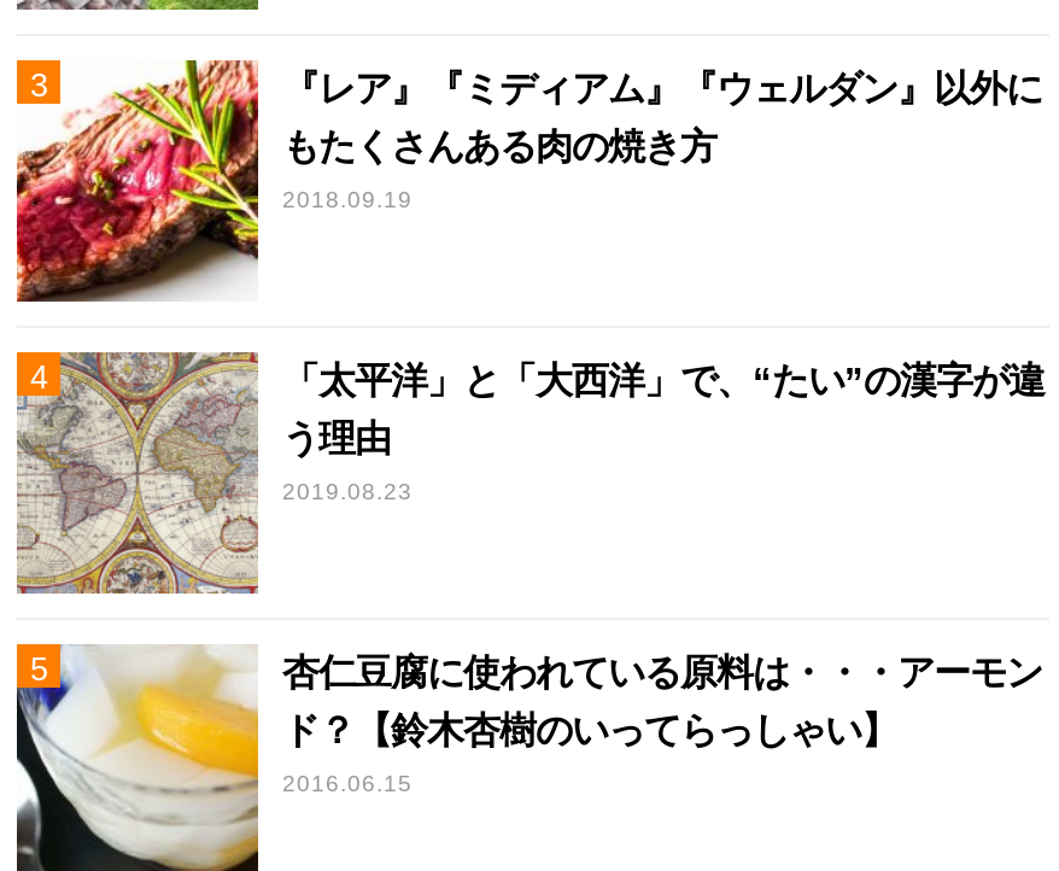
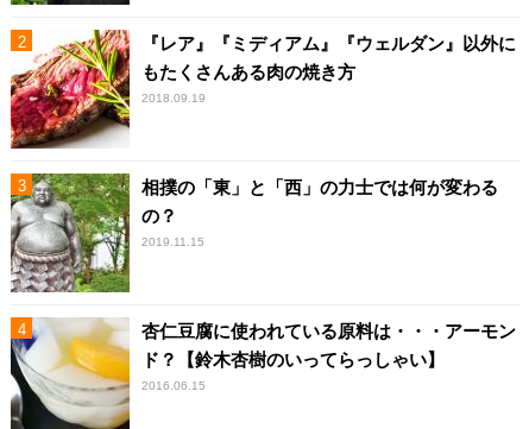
- [image]
- 「太平洋」と「大西洋」で、“たい”の漢字が違
- う理由
+ [image]
+ 相撲の「東」と「西」の力士では何が変わる
+ の？

- 2019.08.23
+ 2019.11.15
